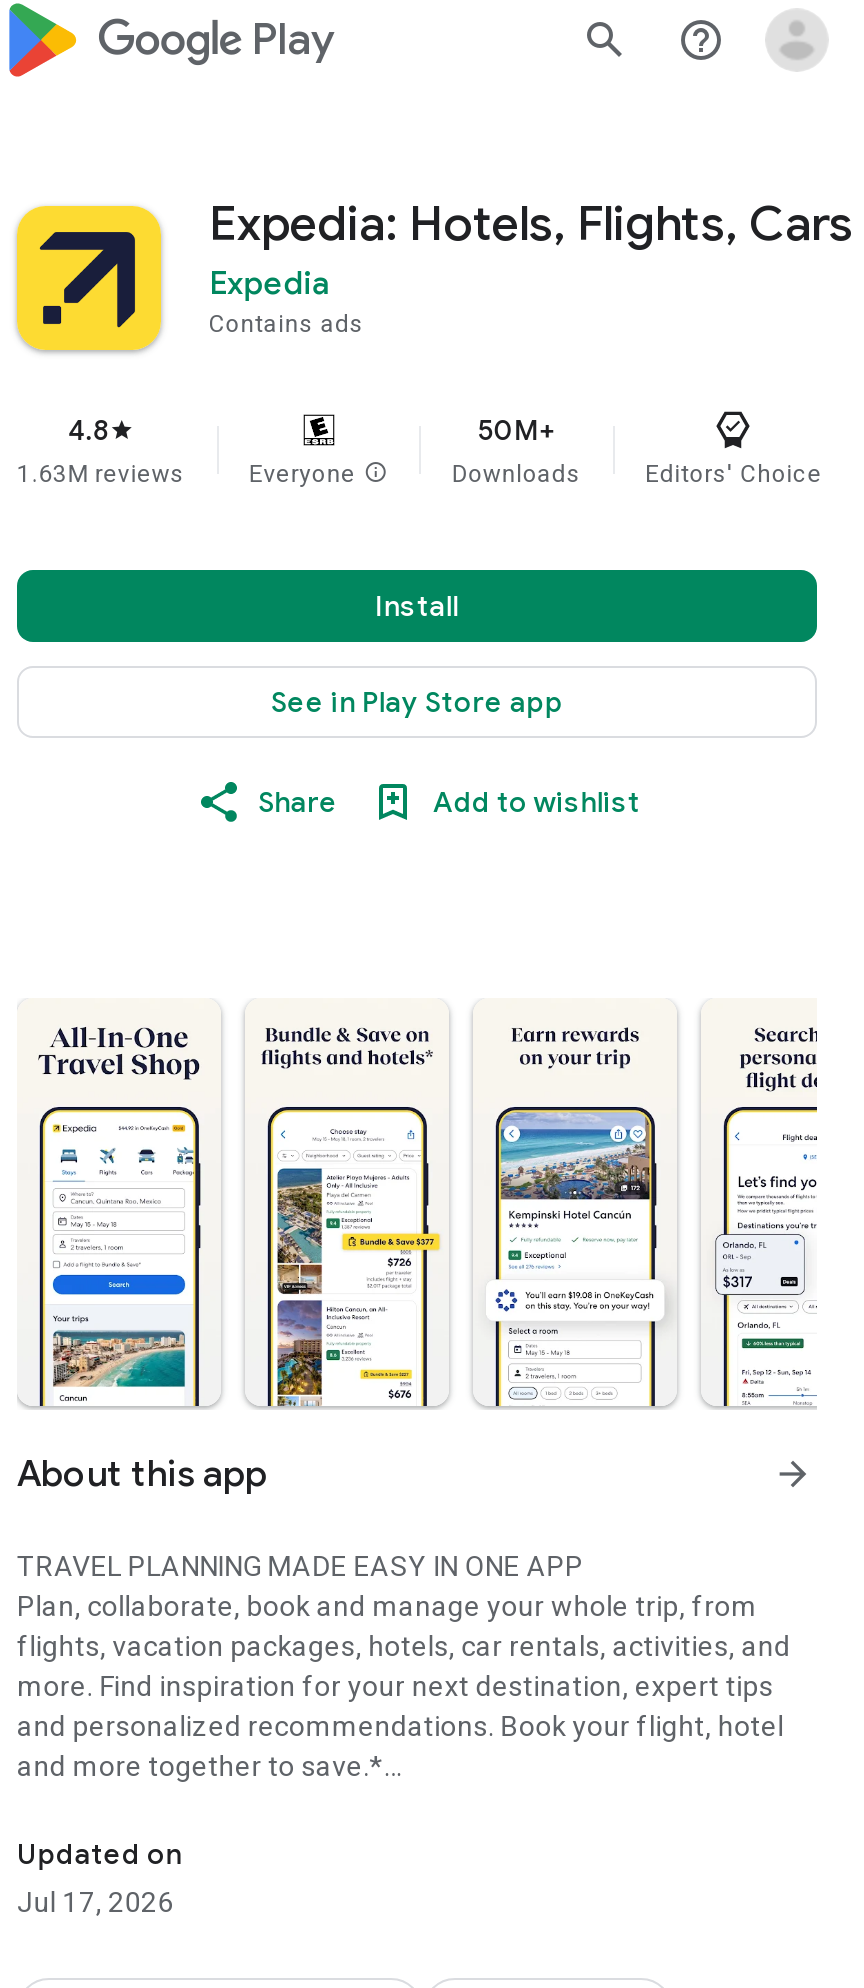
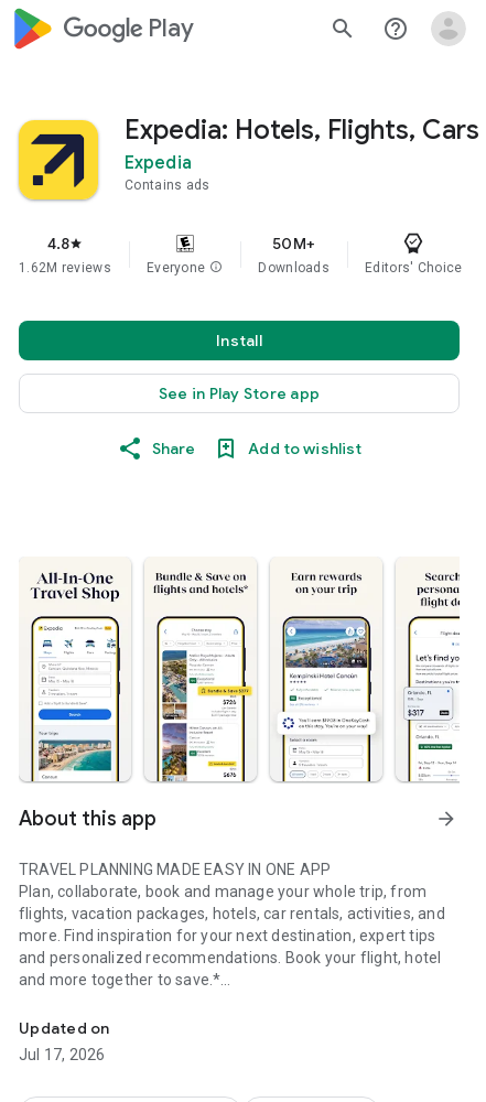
- 1.63M reviews
+ 1.62M reviews
